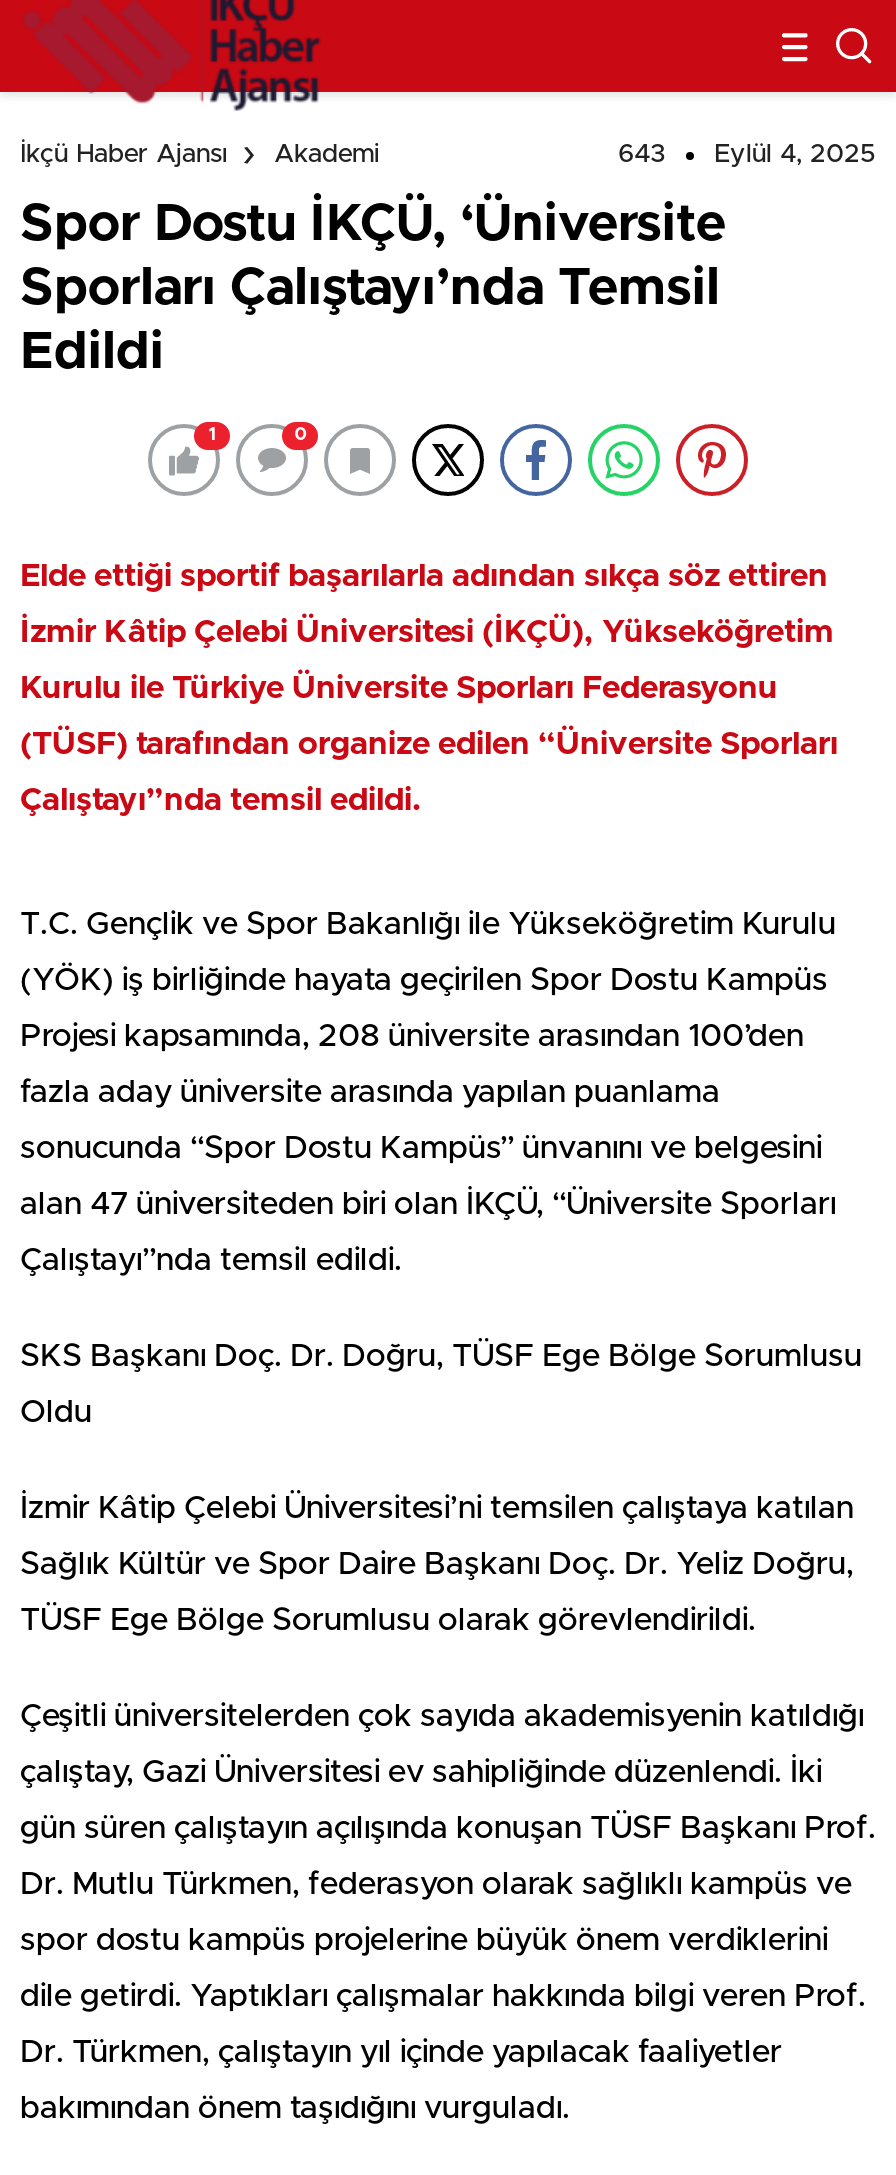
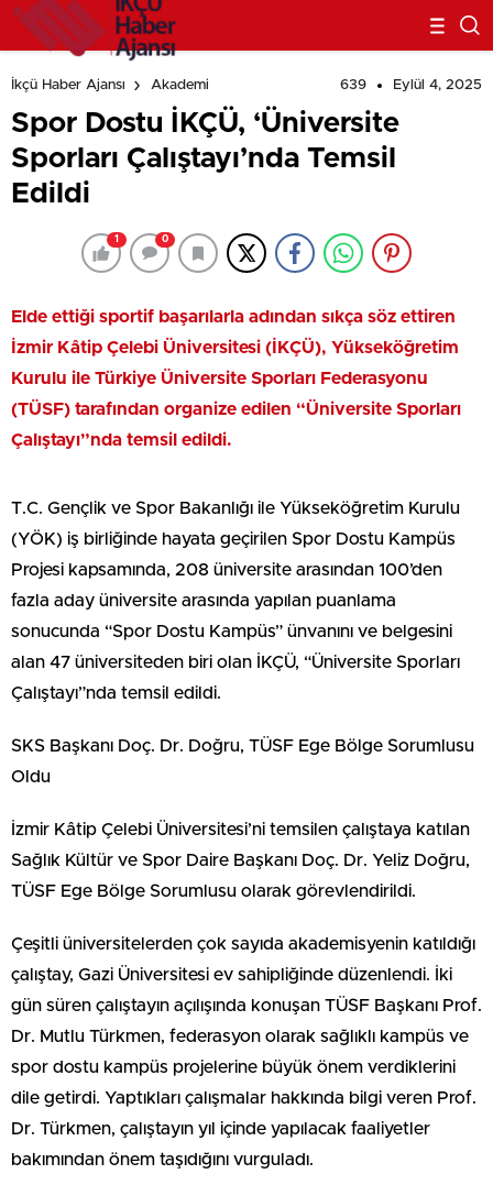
- 643 Eylül 4, 2025
+ 639 Eylül 4, 2025
